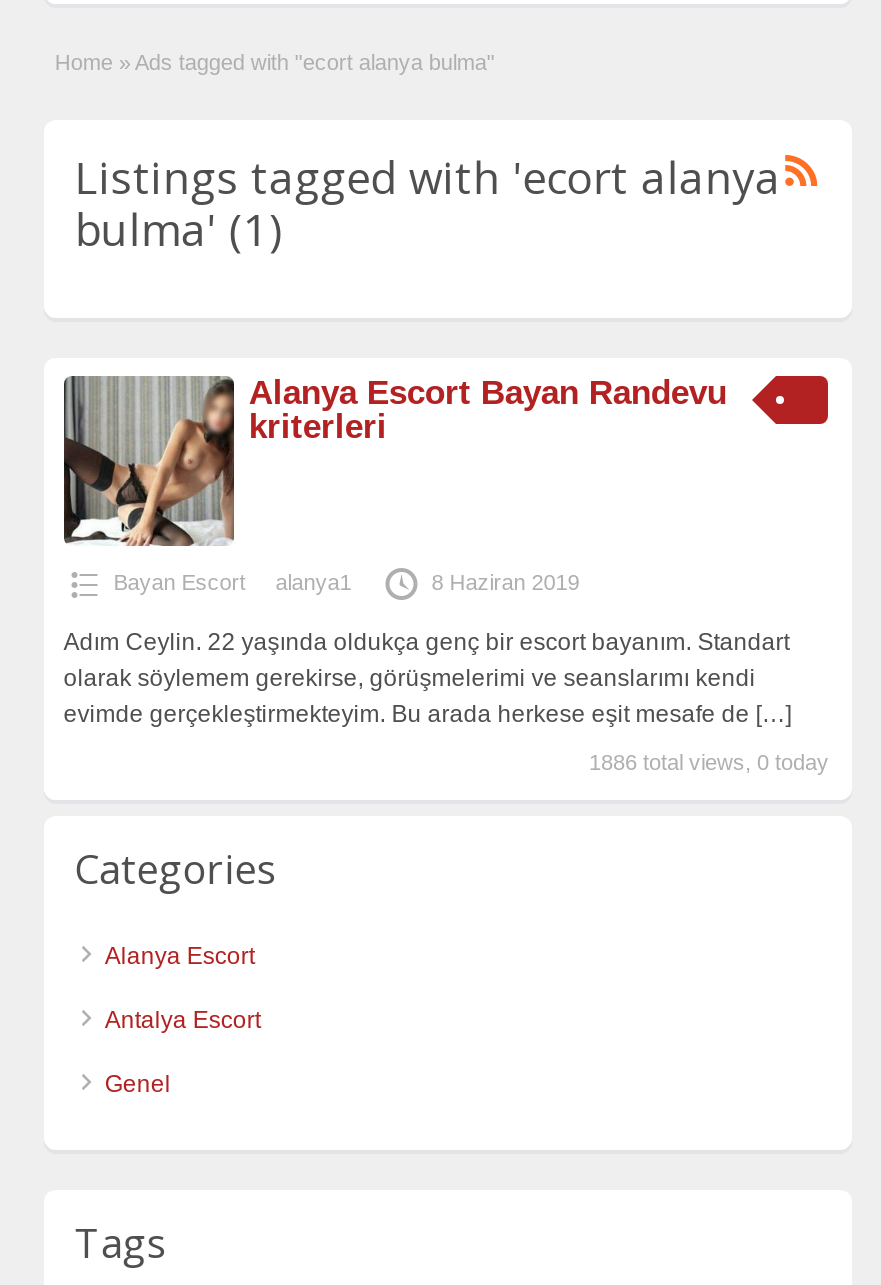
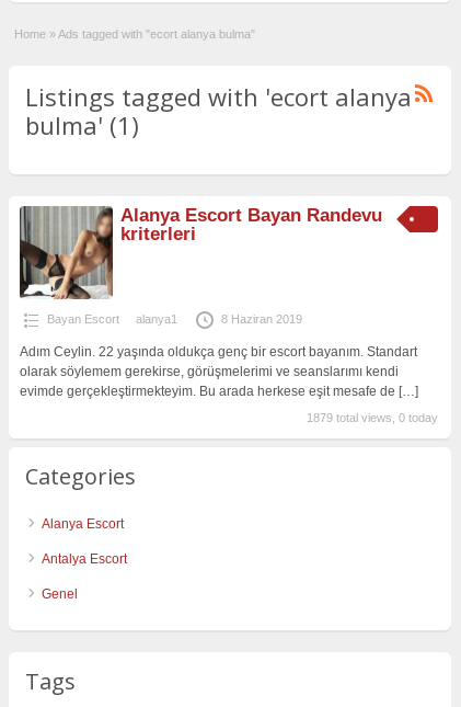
- 1886 total views, 0 today
+ 1879 total views, 0 today
